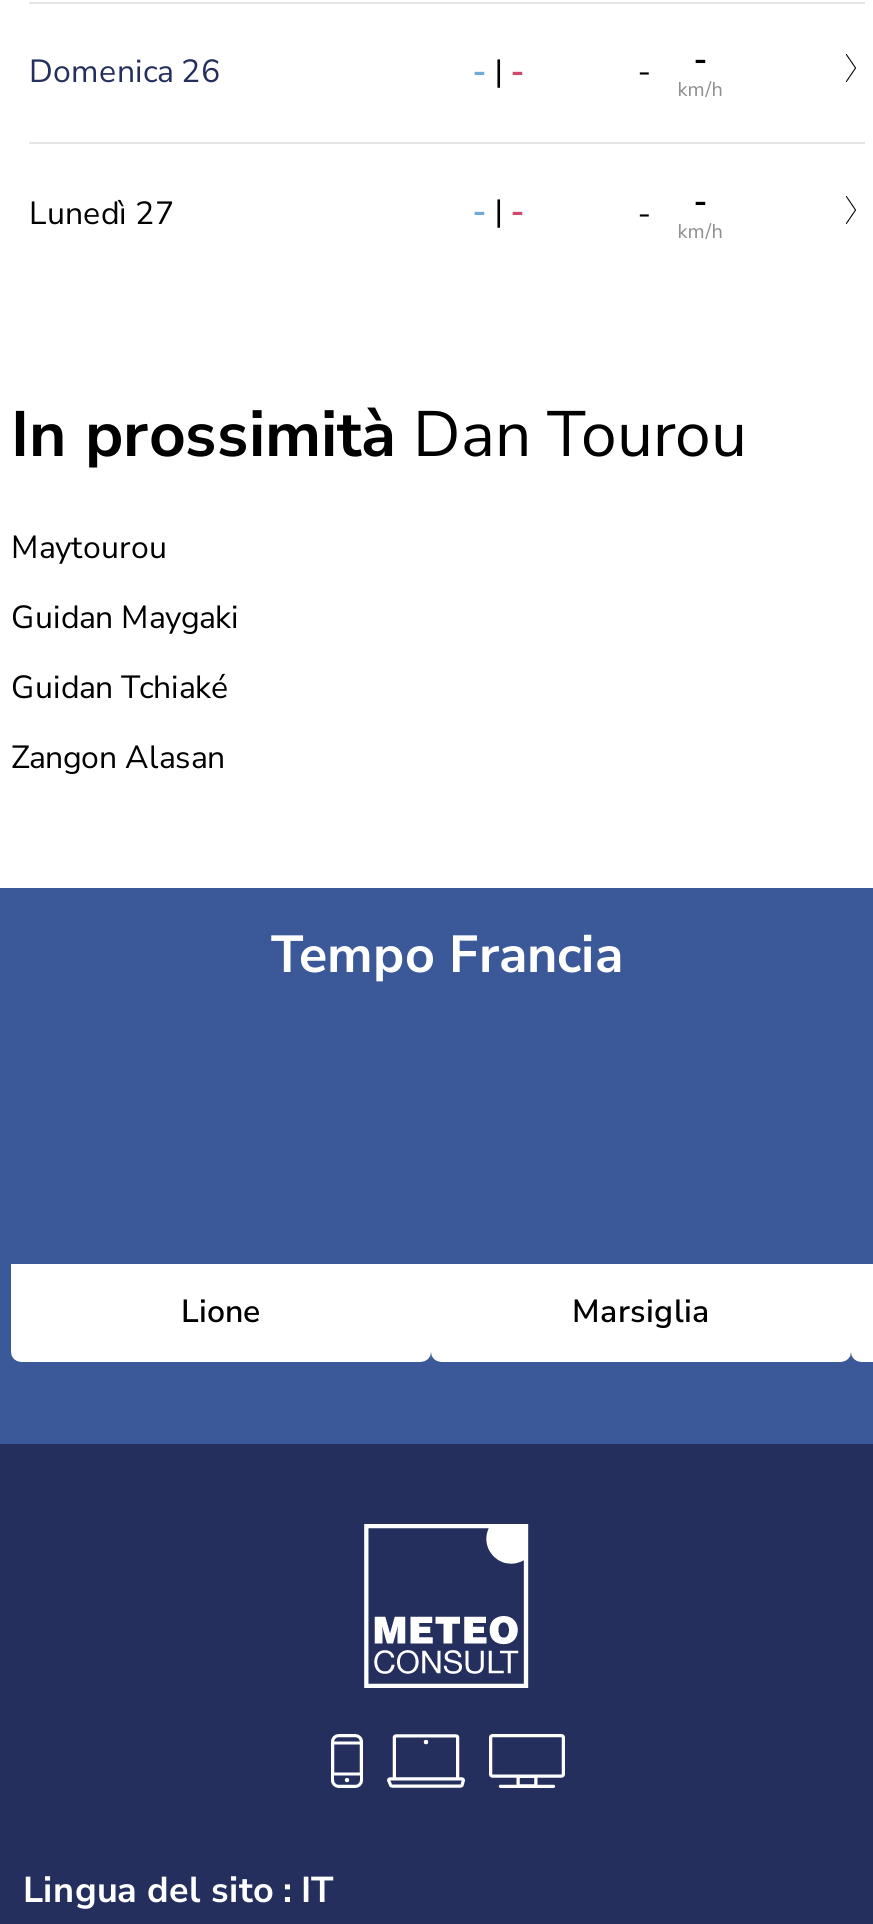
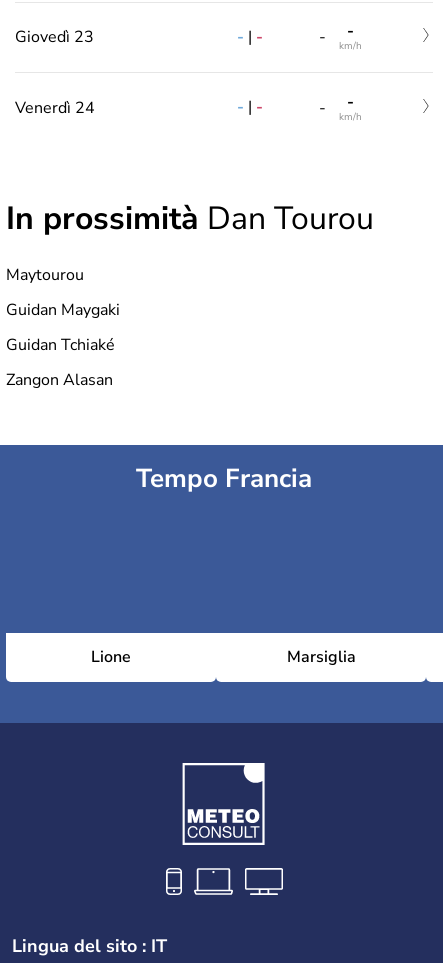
- Domenica 26
+ Giovedì 23

- Lunedì 27
+ Venerdì 24
